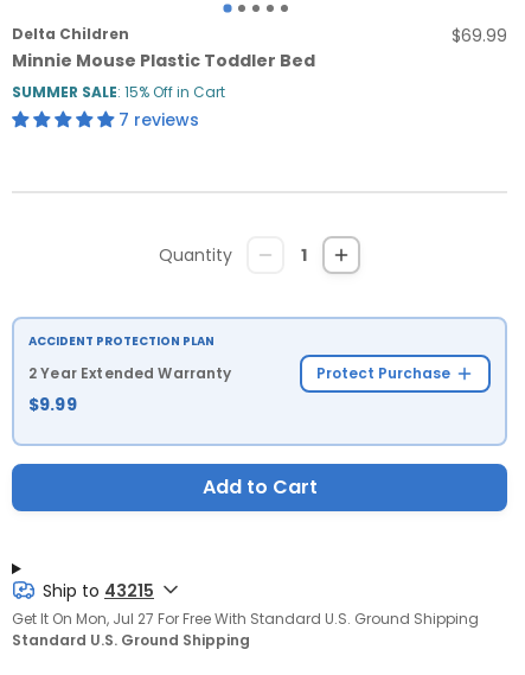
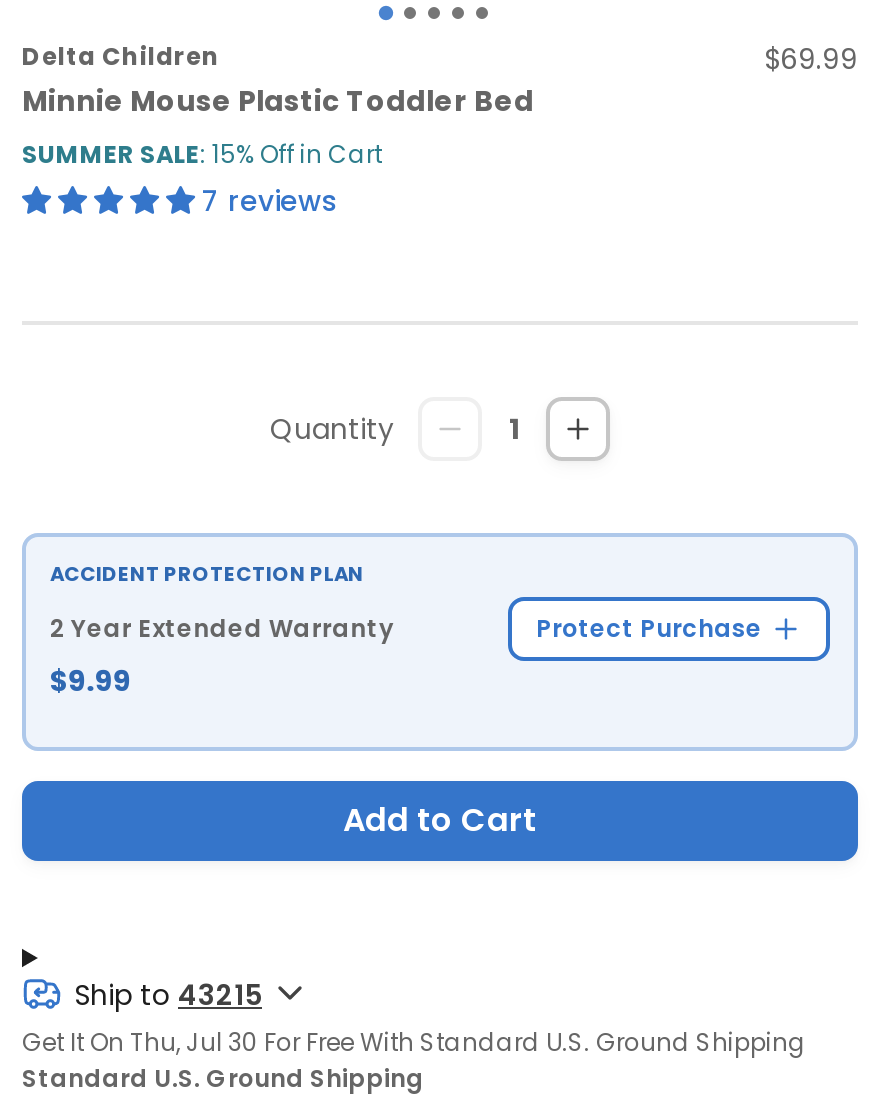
- Get It On Mon, Jul 27 For Free With Standard U.S. Ground Shipping
+ Get It On Thu, Jul 30 For Free With Standard U.S. Ground Shipping
